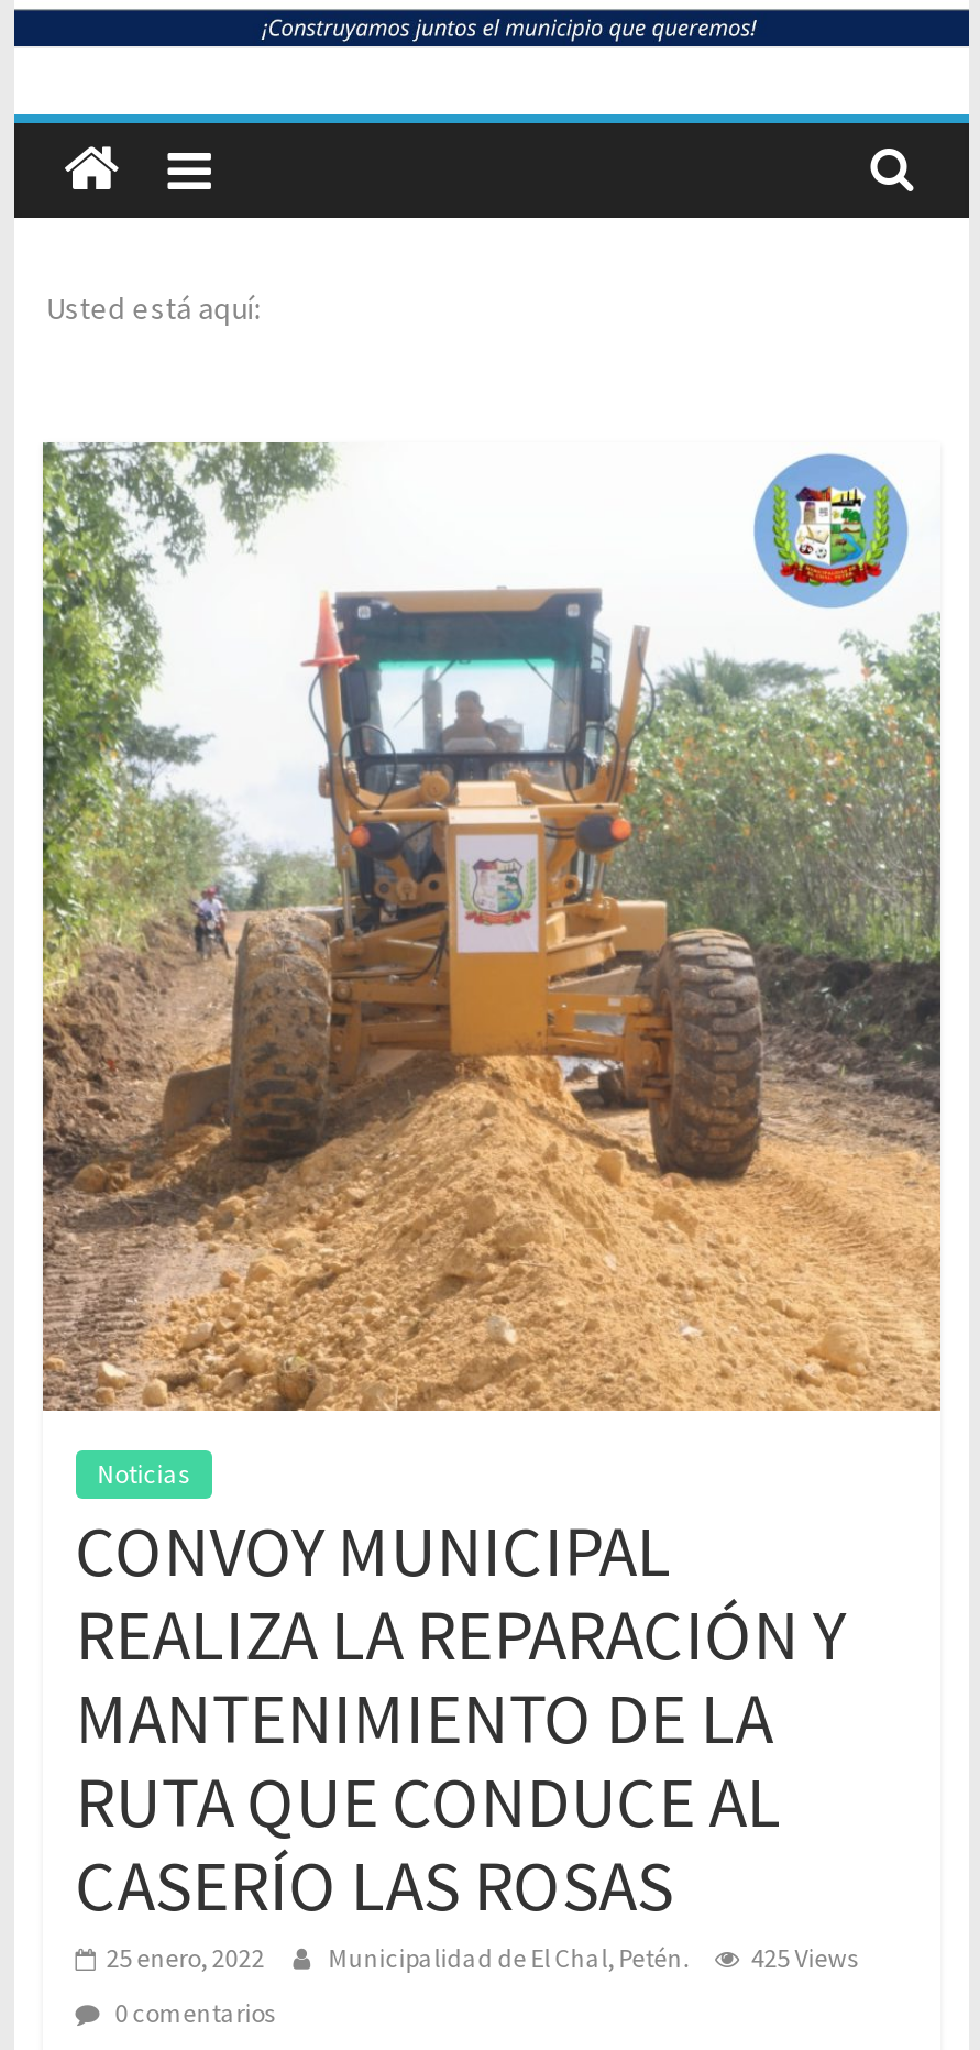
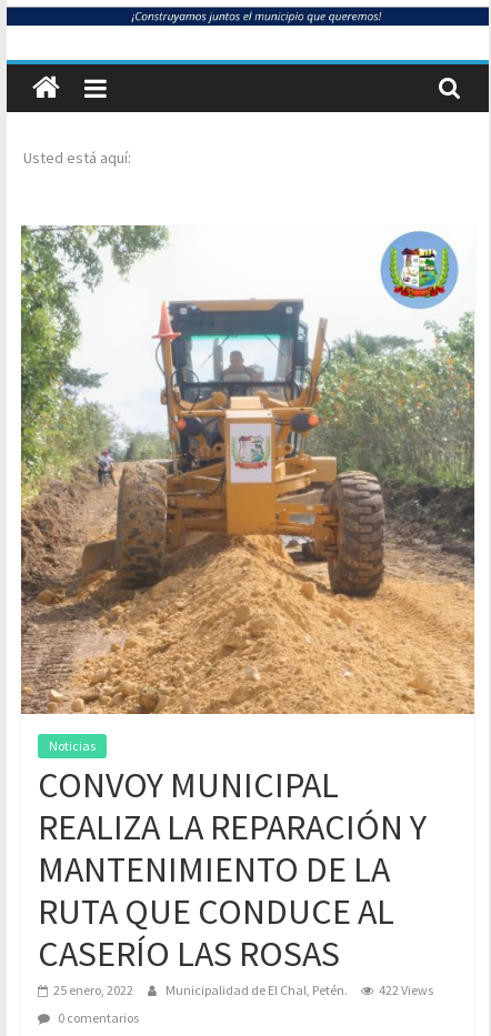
- 25 enero, 2022 Municipalidad de El Chal, Petén. 425 Views
+ 25 enero, 2022 Municipalidad de El Chal, Petén. 422 Views
